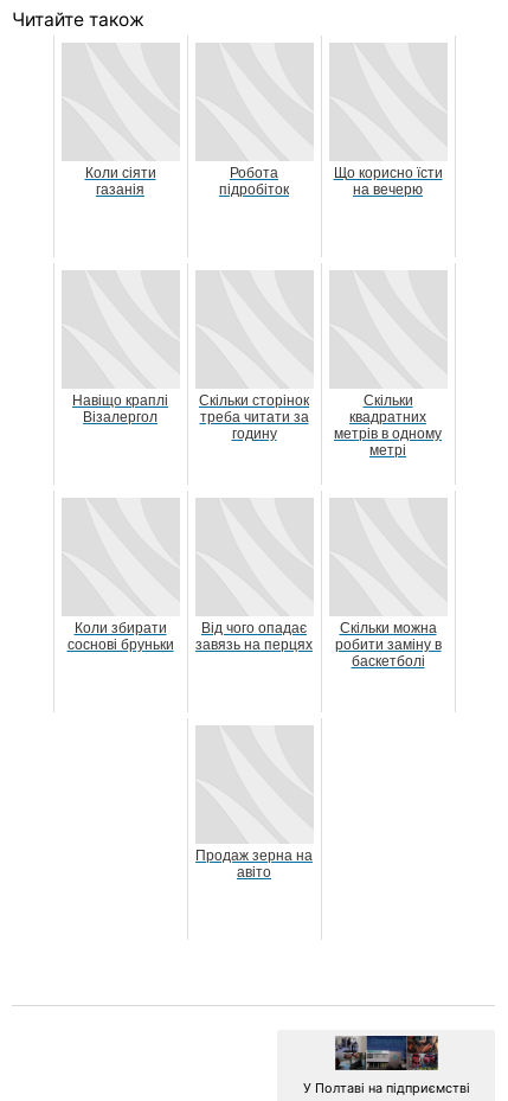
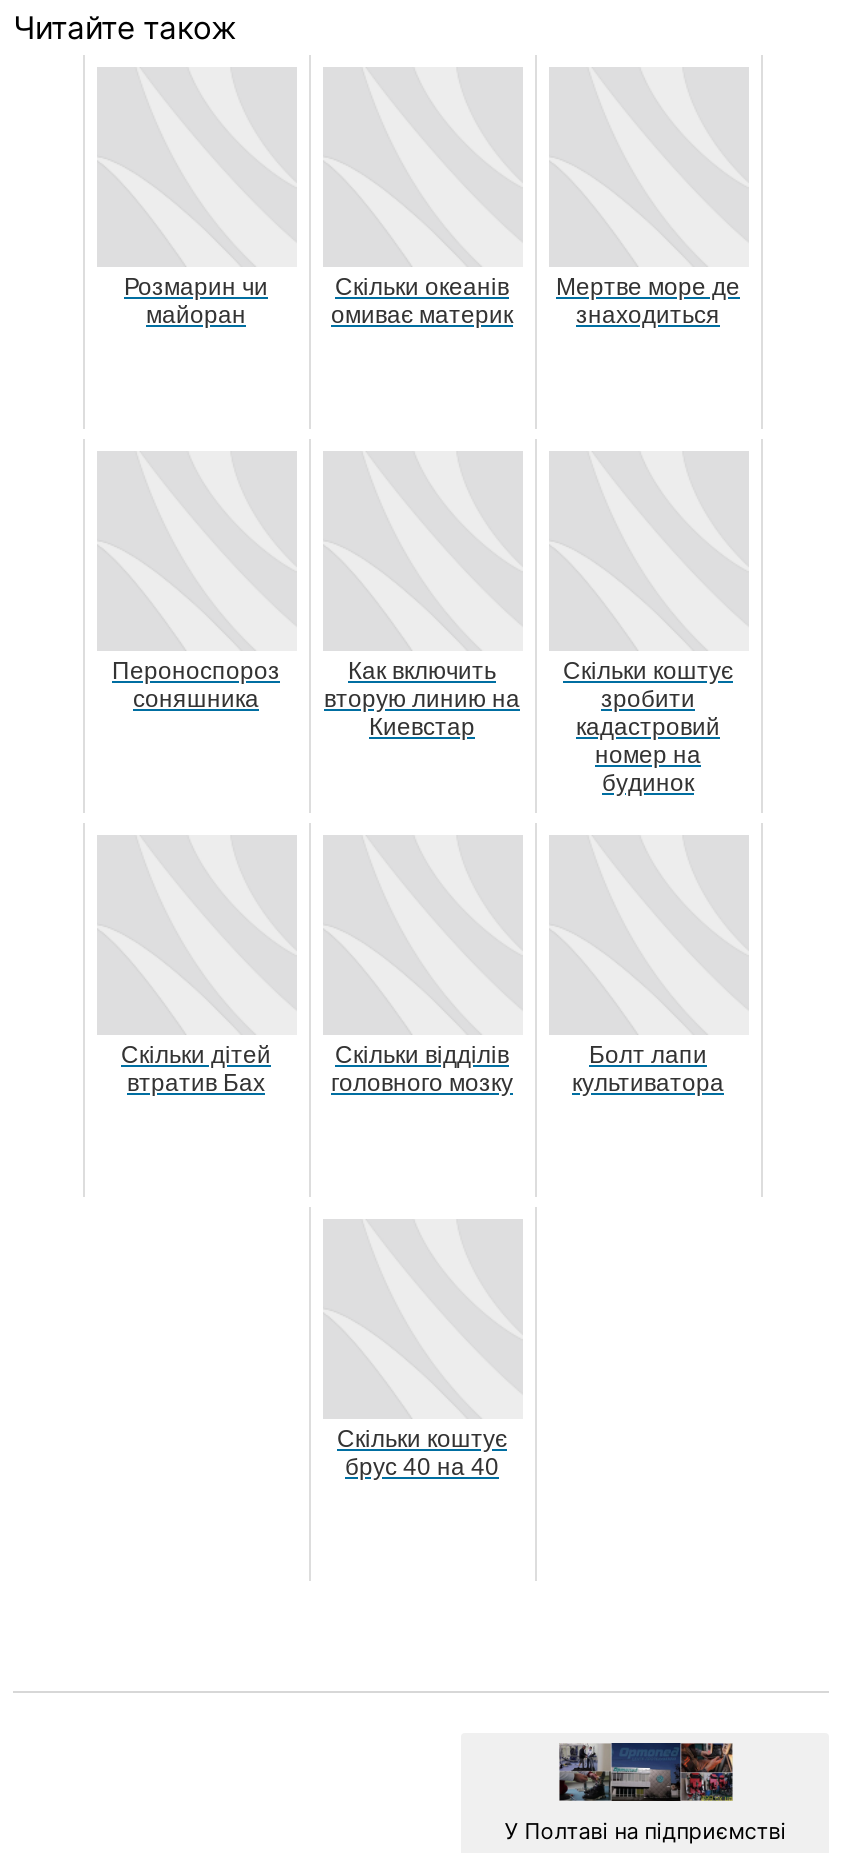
- Коли сіяти
- газанія
+ Розмарин чи
+ майоран

- Робота
- підробіток
+ Скільки океанів
+ омиває материк

- Що корисно їсти
- на вечерю
+ Мертве море де
+ знаходиться

- Навіщо краплі
- Візалергол
+ Пероноспороз
+ соняшника

- Скільки сторінок
- треба читати за
- годину
+ Как включить
+ вторую линию на
+ Киевстар

- Скільки
- квадратних
- метрів в одному
- метрі
+ Скільки коштує
+ зробити
+ кадастровий
+ номер на
+ будинок

- Коли збирати
- соснові бруньки
+ Скільки дітей
+ втратив Бах

- Від чого опадає
- завязь на перцях
+ Скільки відділів
+ головного мозку

- Скільки можна
- робити заміну в
- баскетболі
+ Болт лапи
+ культиватора

- Продаж зерна на
- авіто
+ Скільки коштує
+ брус 40 на 40
